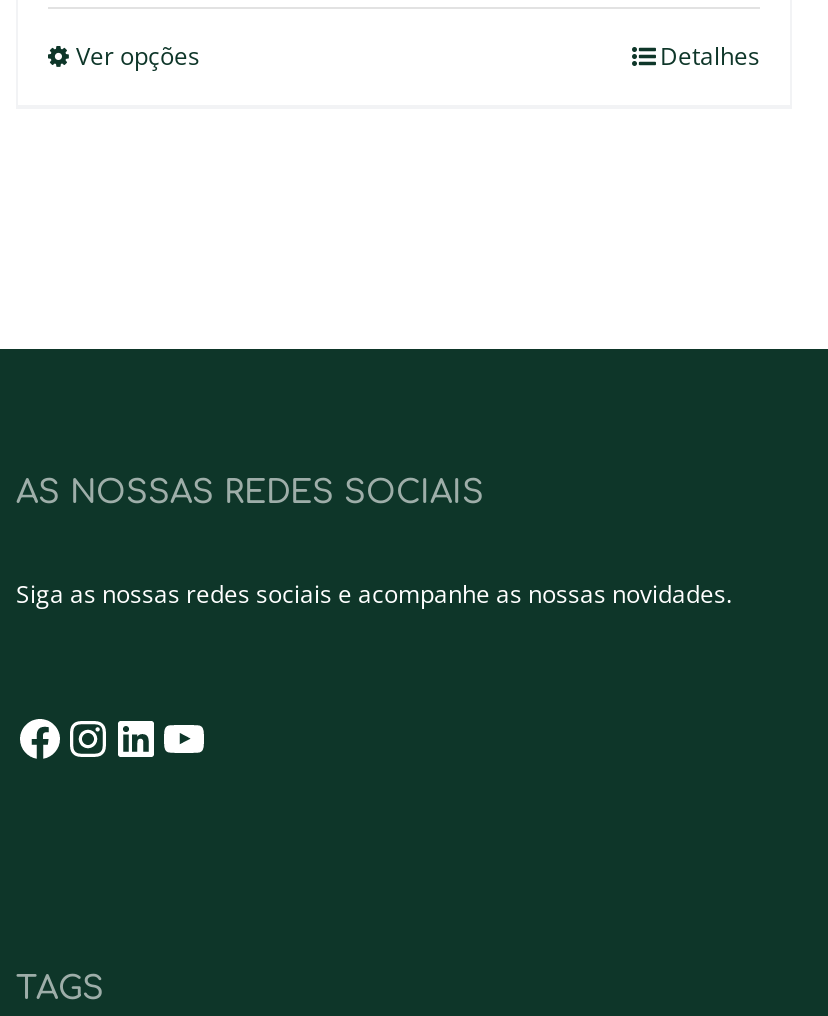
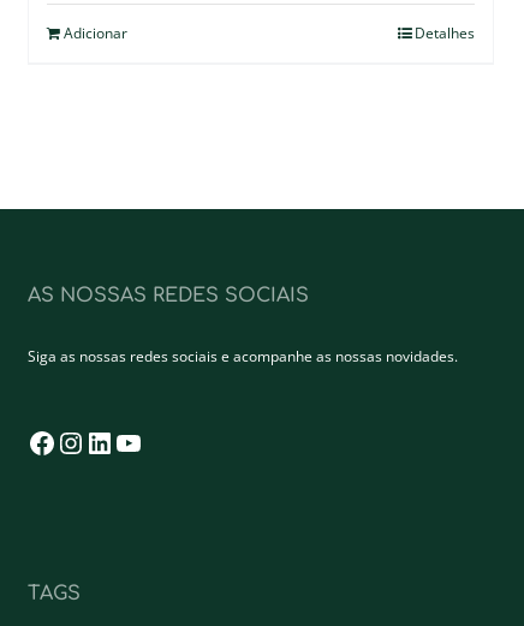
- Ver opções
+ Adicionar
